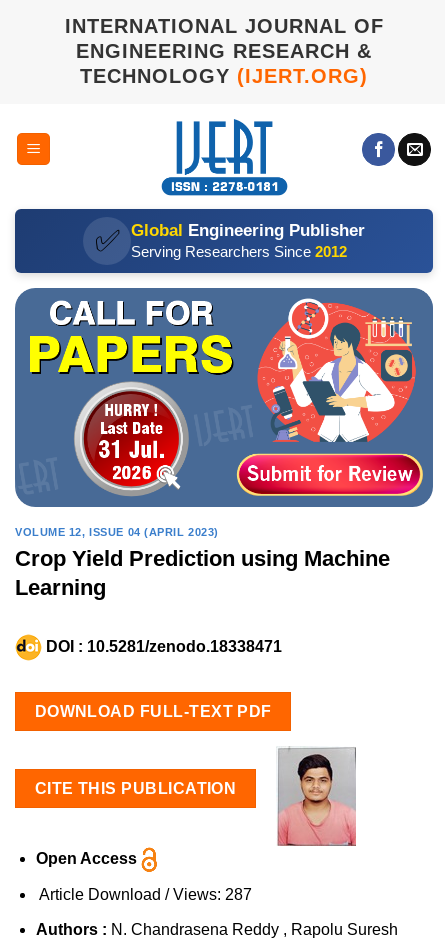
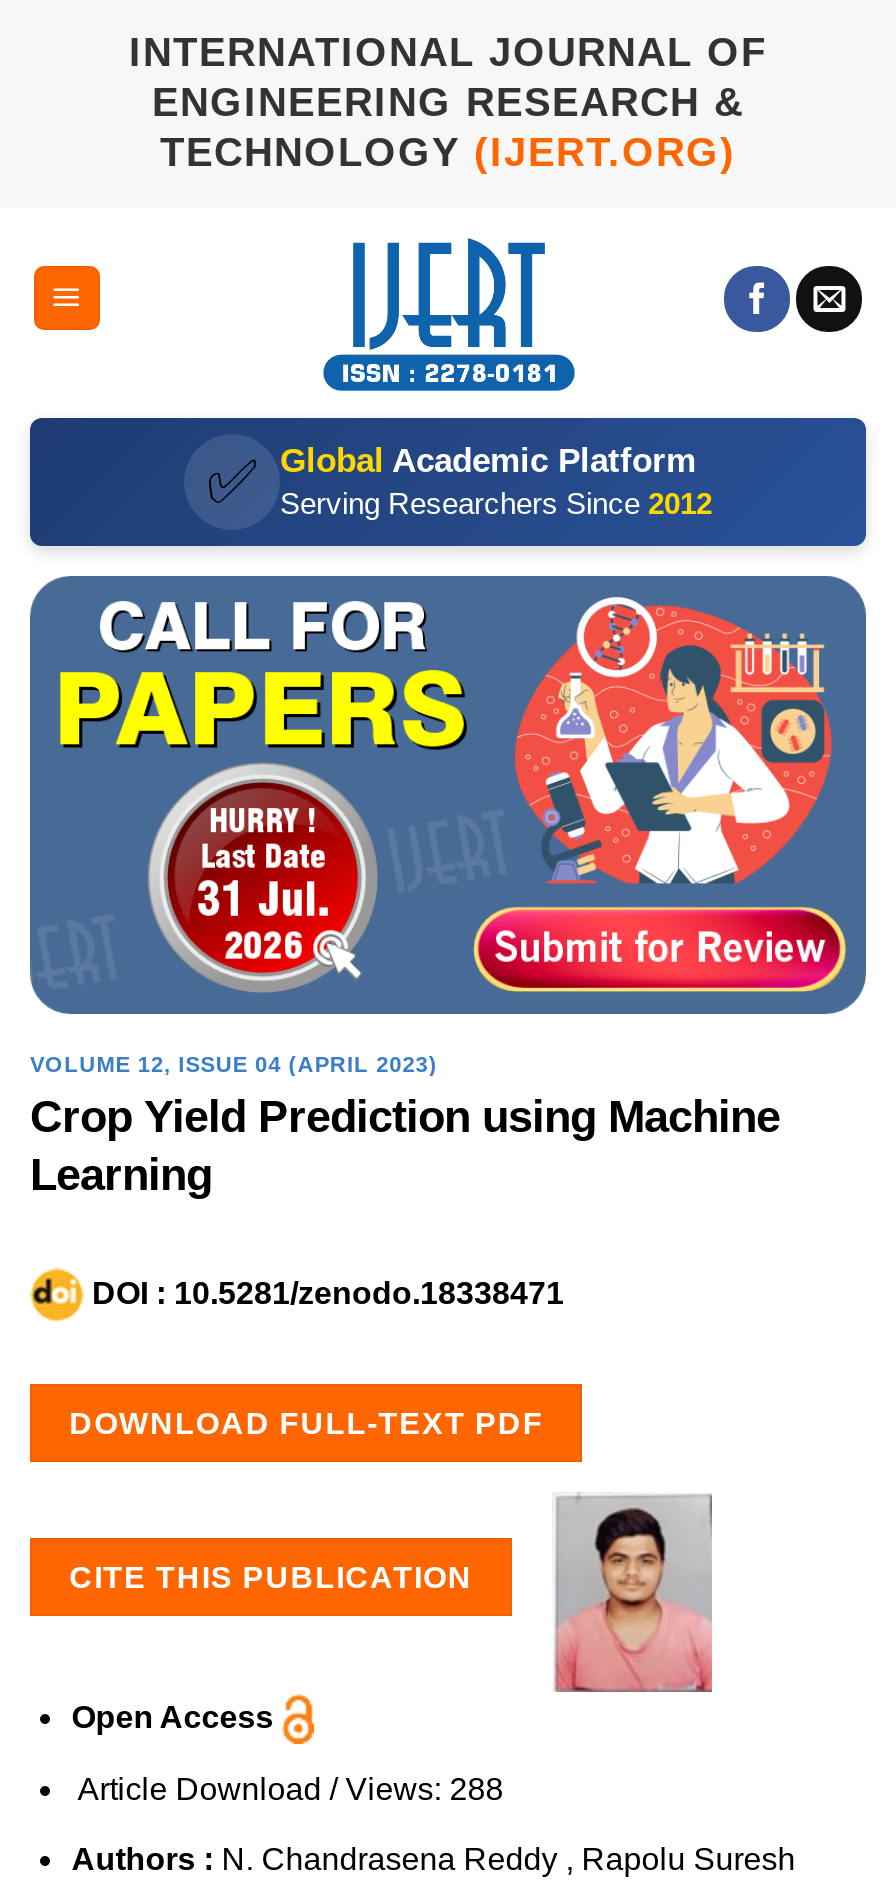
- Global Engineering Publisher
+ Global Academic Platform

- Article Download / Views: 287
+ Article Download / Views: 288
